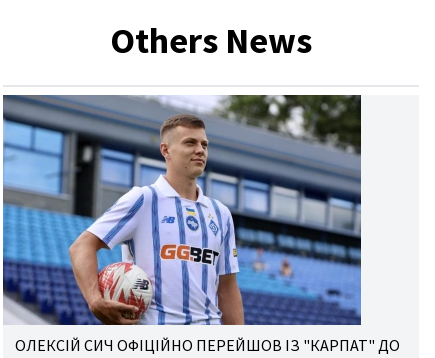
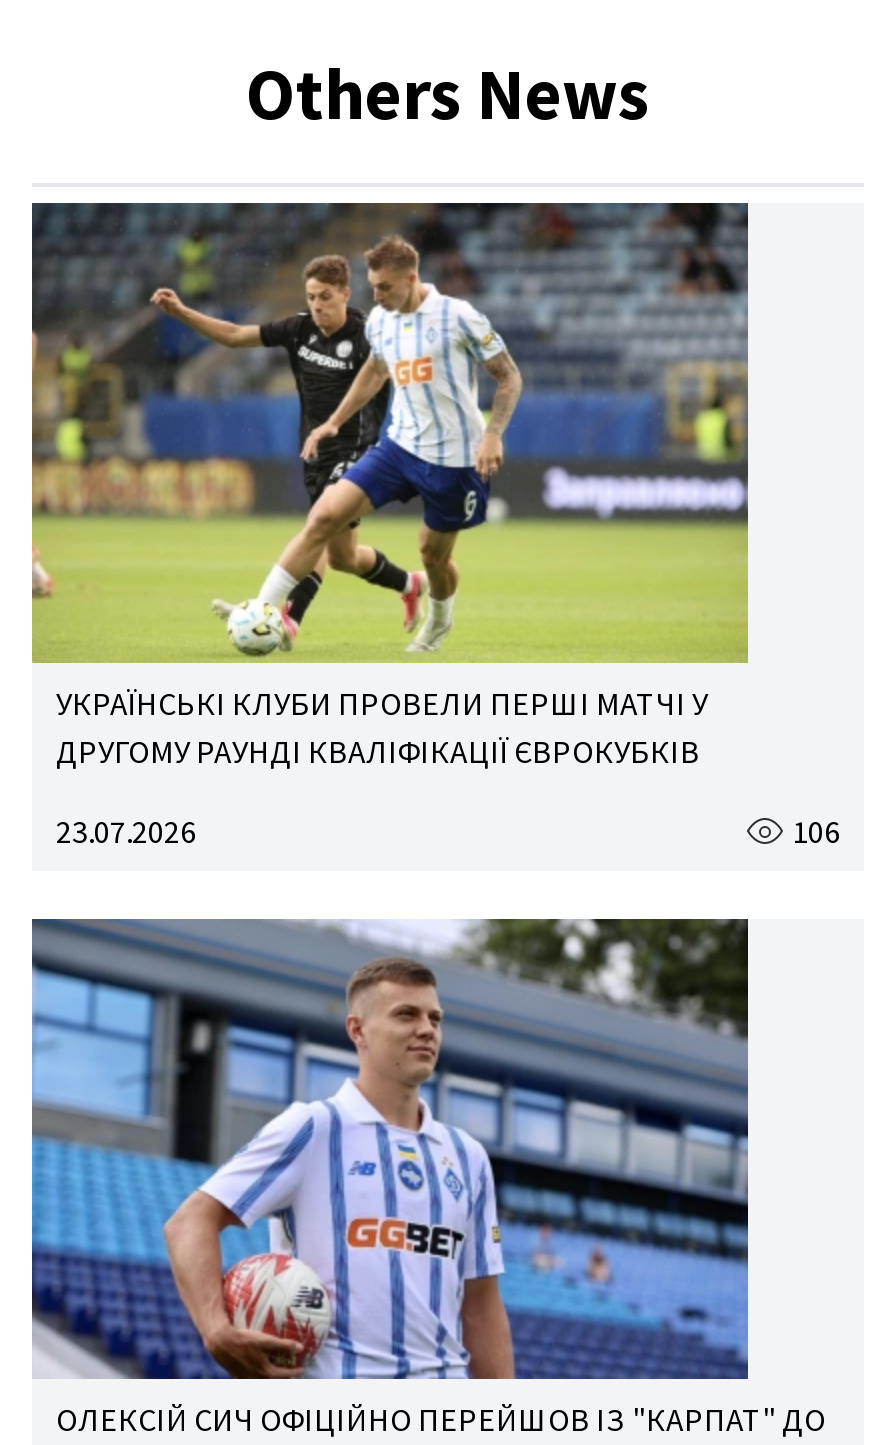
+ [image]
+ УКРАЇНСЬКІ КЛУБИ ПРОВЕЛИ ПЕРШІ МАТЧІ У
+ ДРУГОМУ РАУНДІ КВАЛІФІКАЦІЇ ЄВРОКУБКІВ
+ 23.07.2026
+ 106
